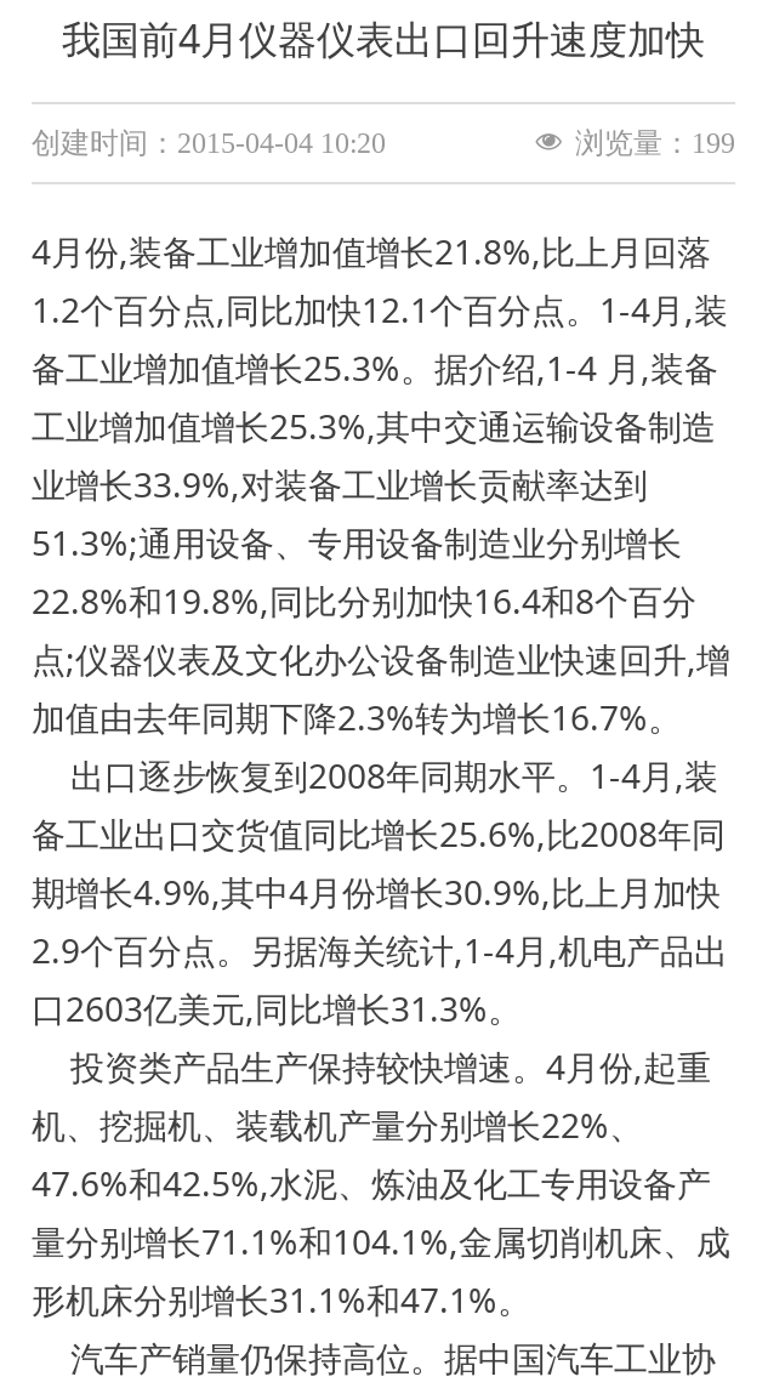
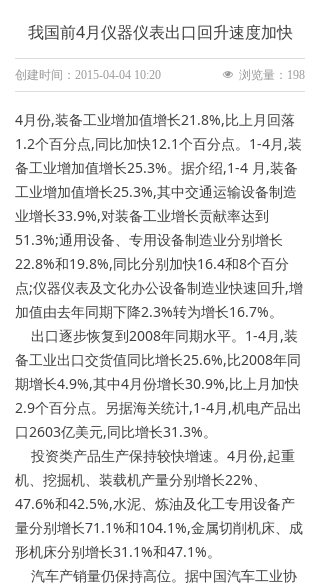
- 넶 浏览量：199
+ 넶 浏览量：198
